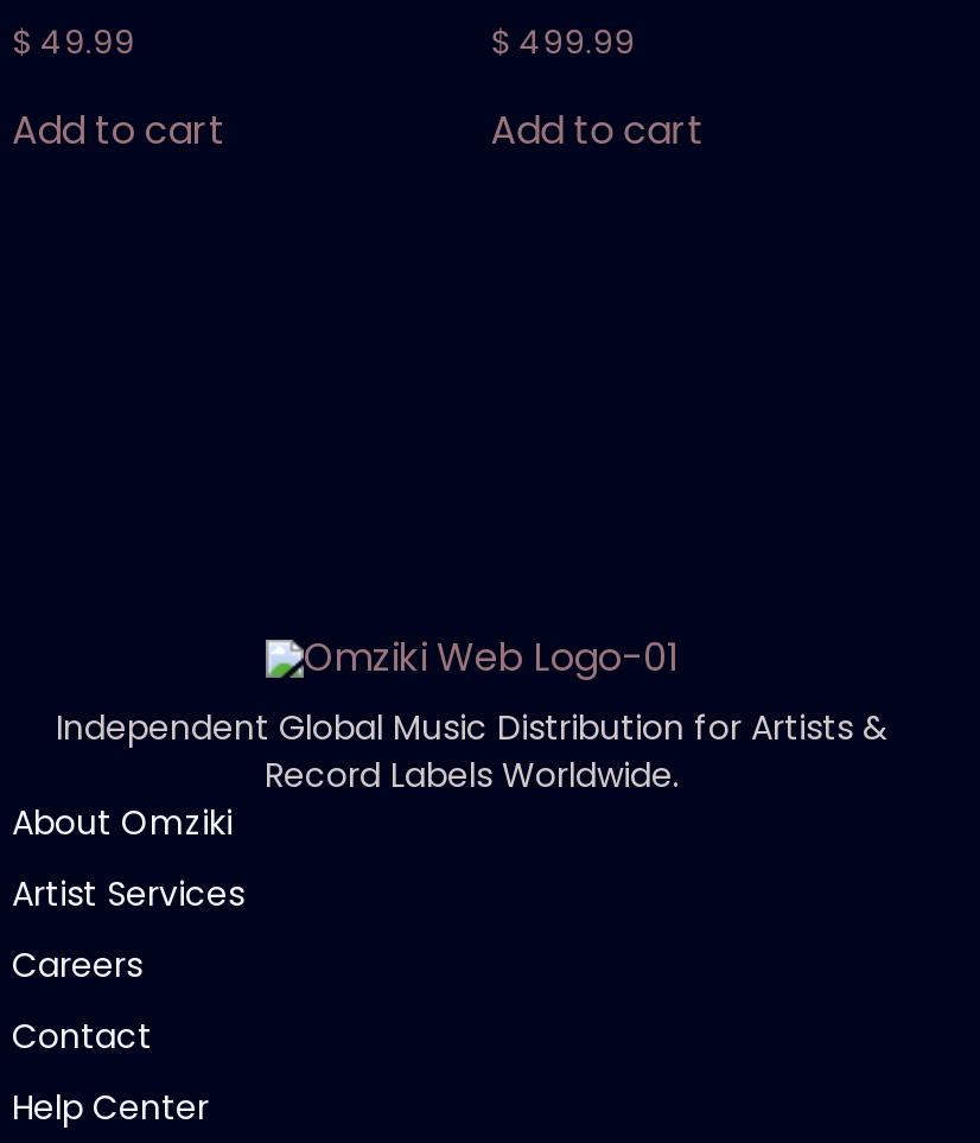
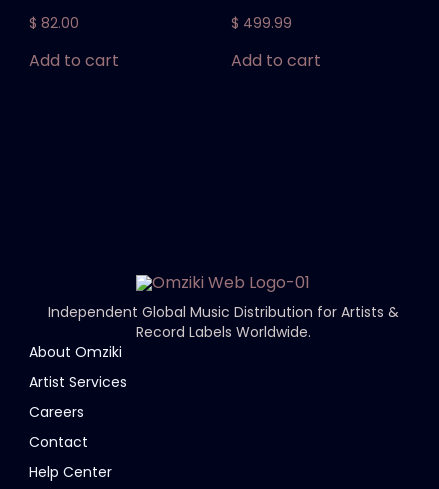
- $49.99
+ $82.00
